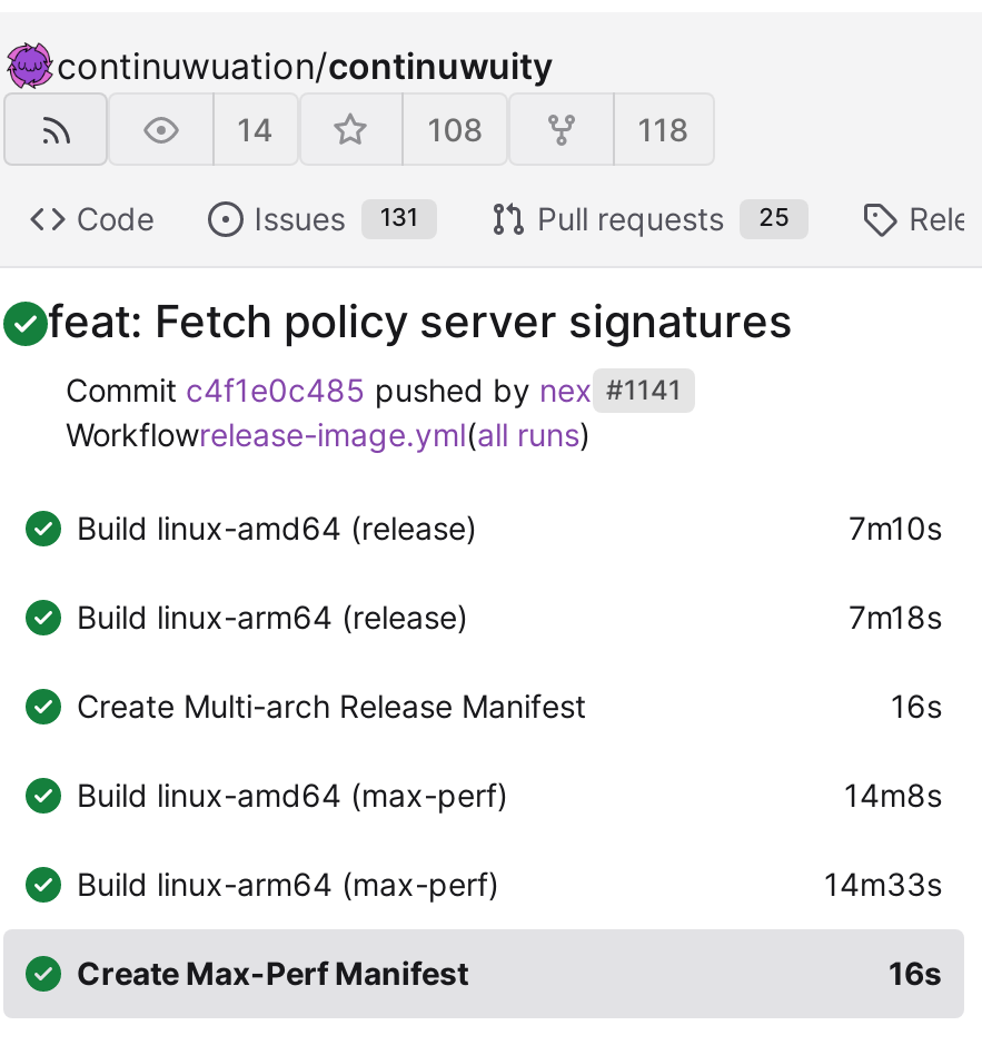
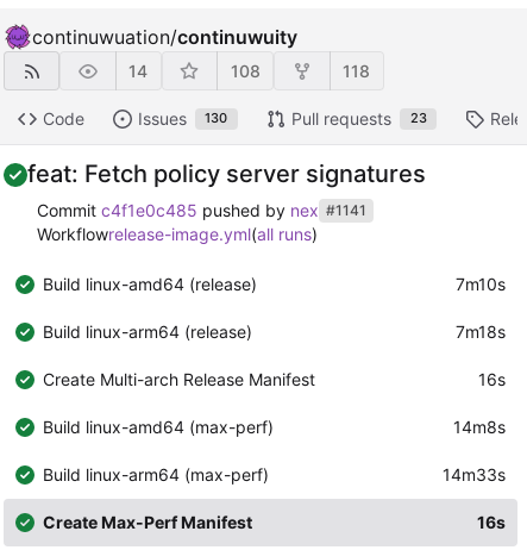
- Issues 131
+ Issues 130

- Pull requests 25
+ Pull requests 23
